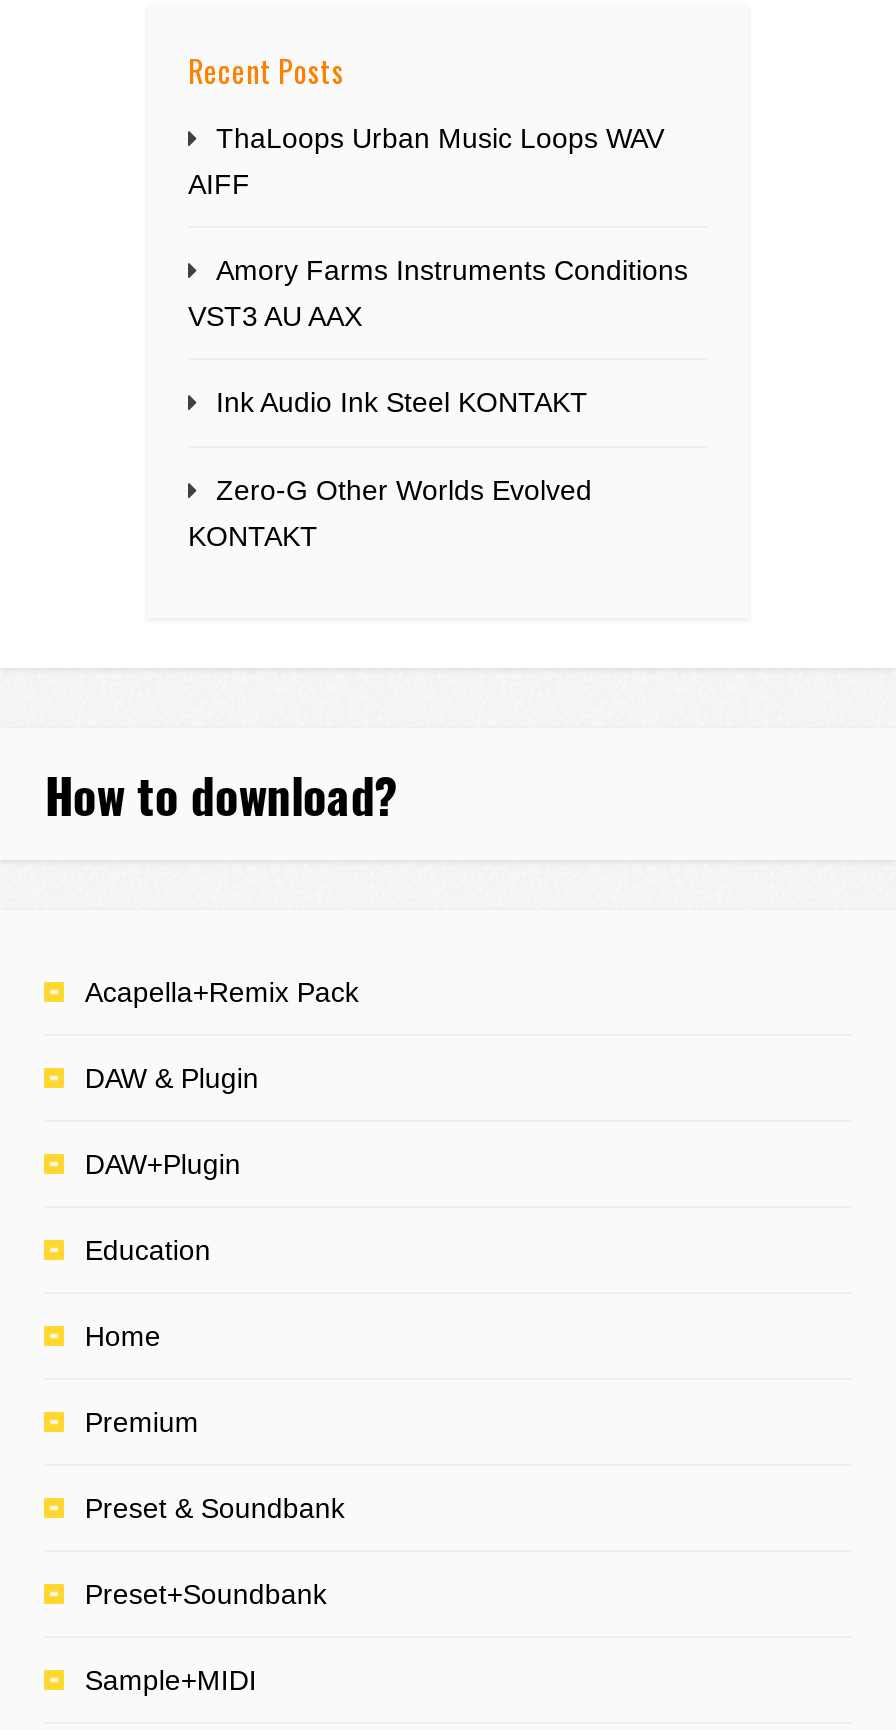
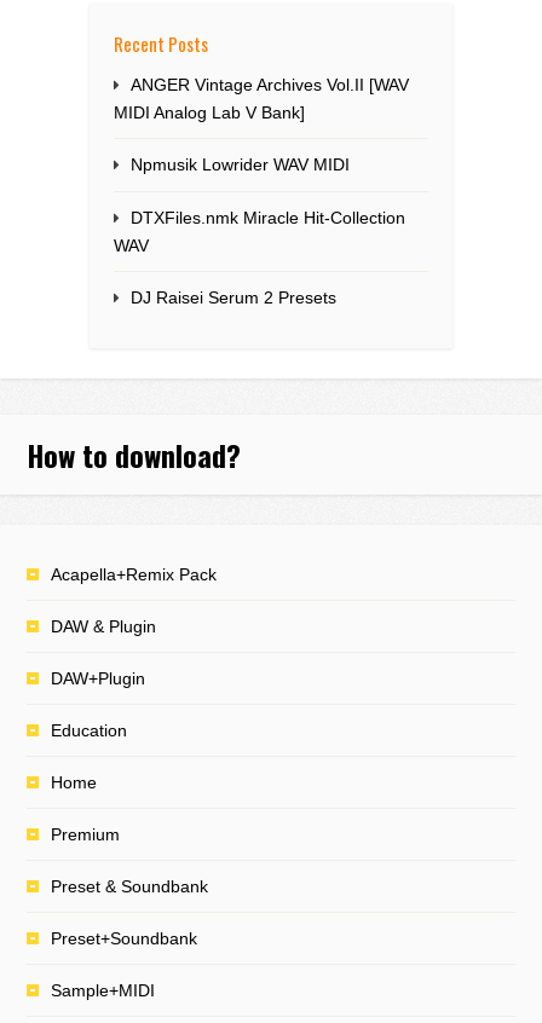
- ThaLoops Urban Music Loops WAV
- AIFF
+ ANGER Vintage Archives Vol.II [WAV
+ MIDI Analog Lab V Bank]

- Amory Farms Instruments Conditions
- VST3 AU AAX
+ Npmusik Lowrider WAV MIDI

- Ink Audio Ink Steel KONTAKT
+ DTXFiles.nmk Miracle Hit-Collection
+ WAV

- Zero-G Other Worlds Evolved
- KONTAKT
+ DJ Raisei Serum 2 Presets
